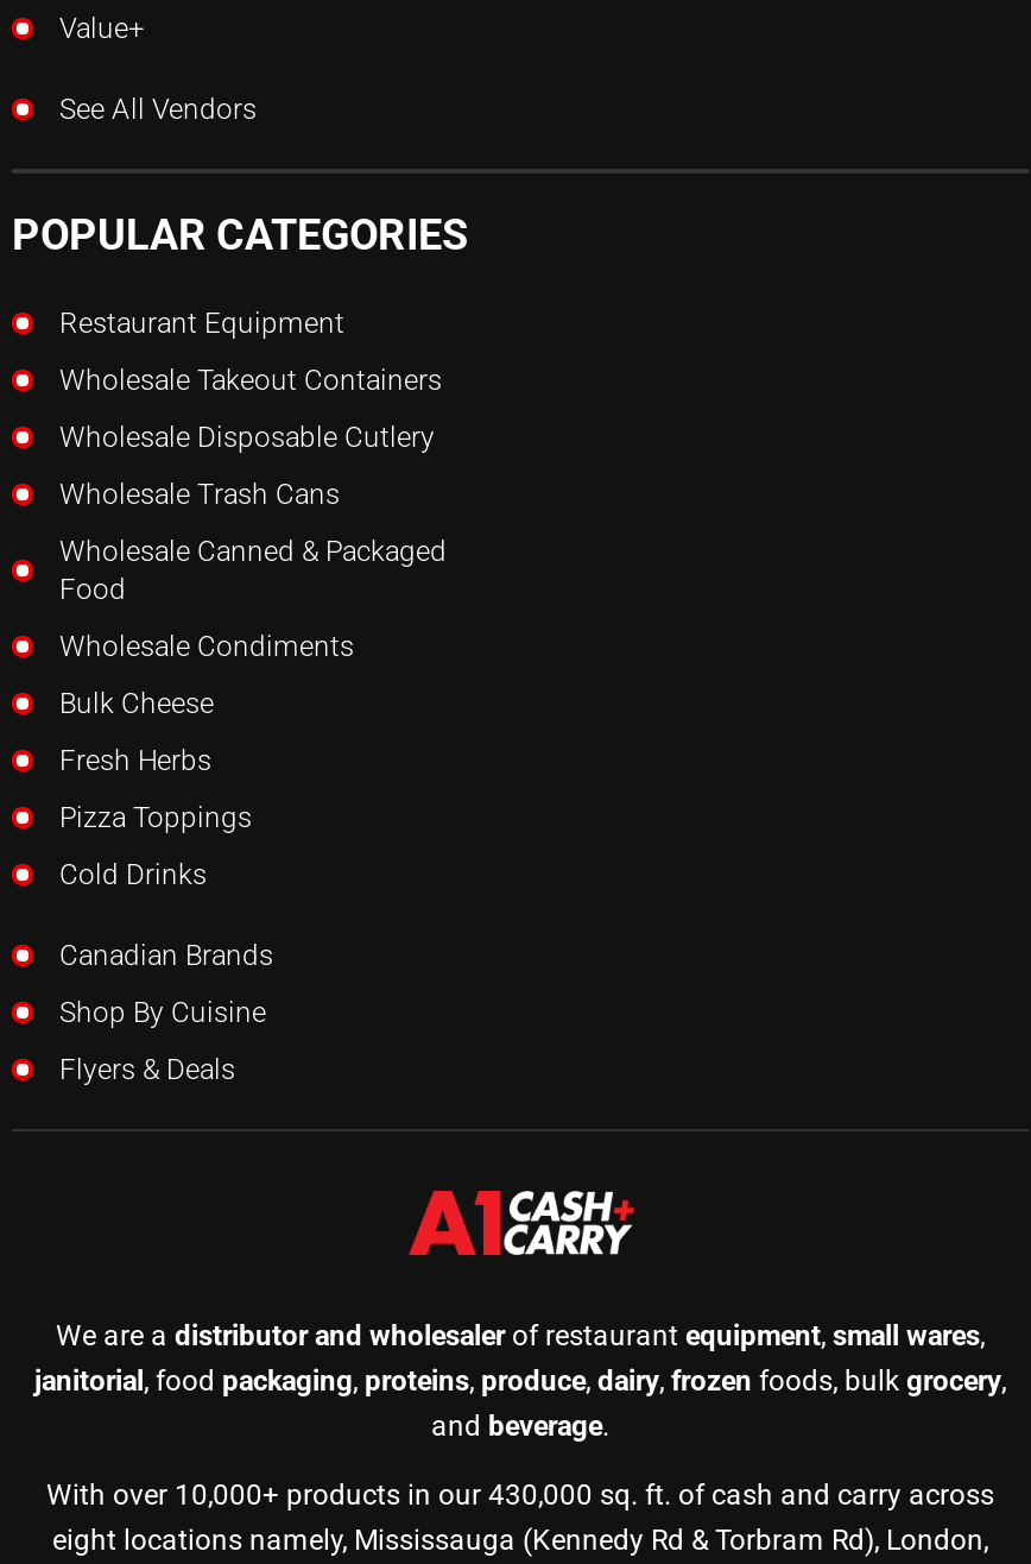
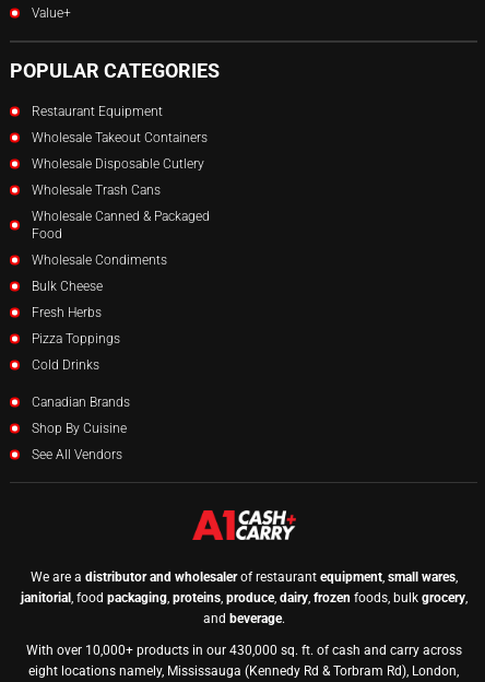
moved down: See All Vendors

- Flyers & Deals
